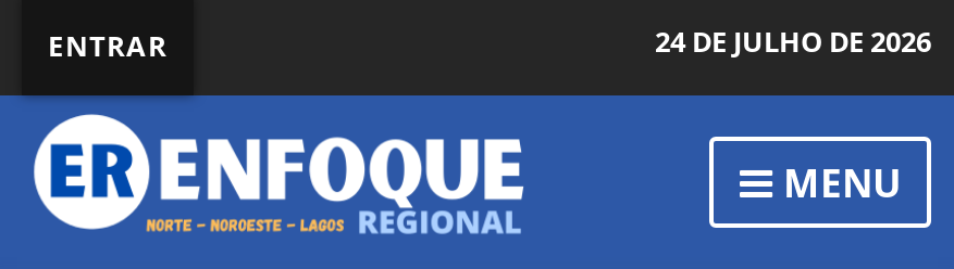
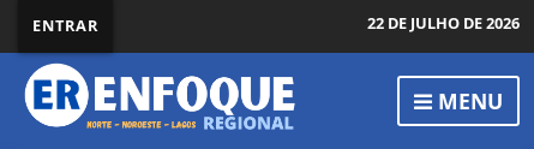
- 24 DE JULHO DE 2026
+ 22 DE JULHO DE 2026
